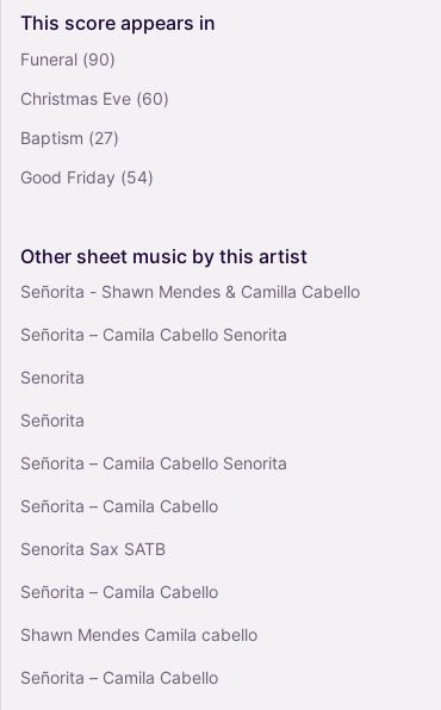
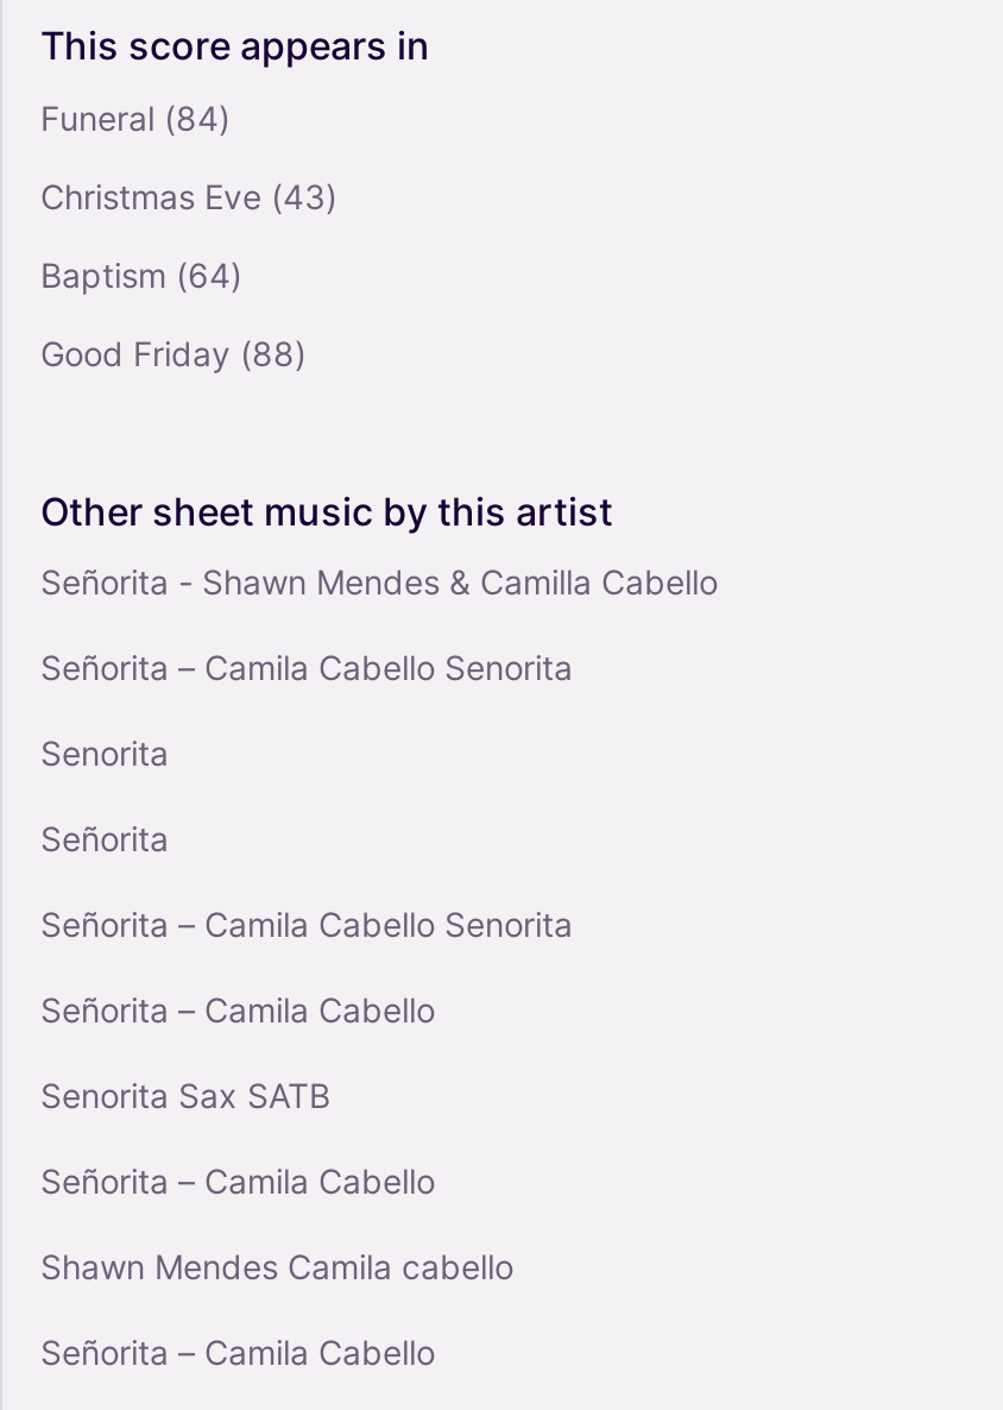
- Funeral (90)
+ Funeral (84)

- Christmas Eve (60)
+ Christmas Eve (43)

- Baptism (27)
+ Baptism (64)

- Good Friday (54)
+ Good Friday (88)
